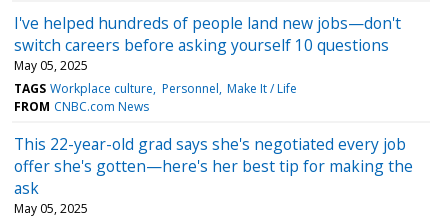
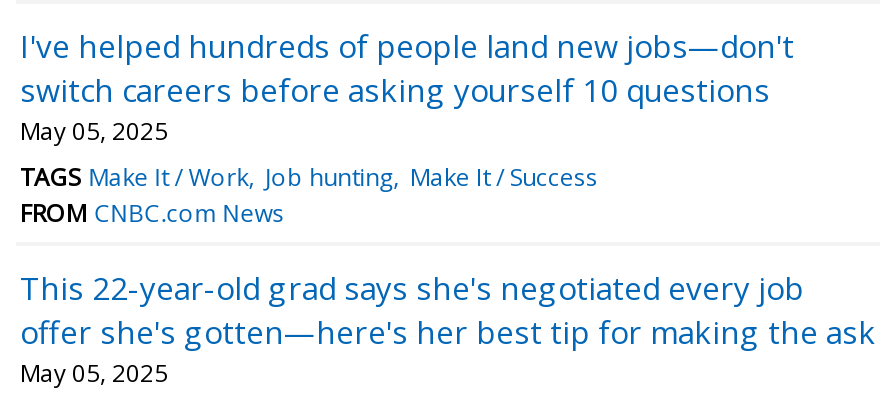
- TAGS Workplace culture Personnel Make It / Life
+ TAGS Make It / Work Job hunting Make It / Success
